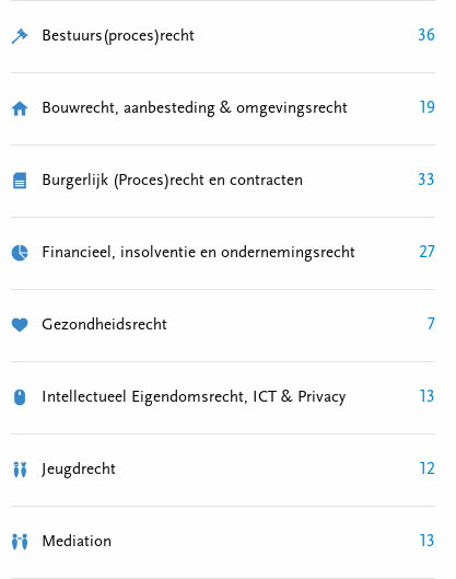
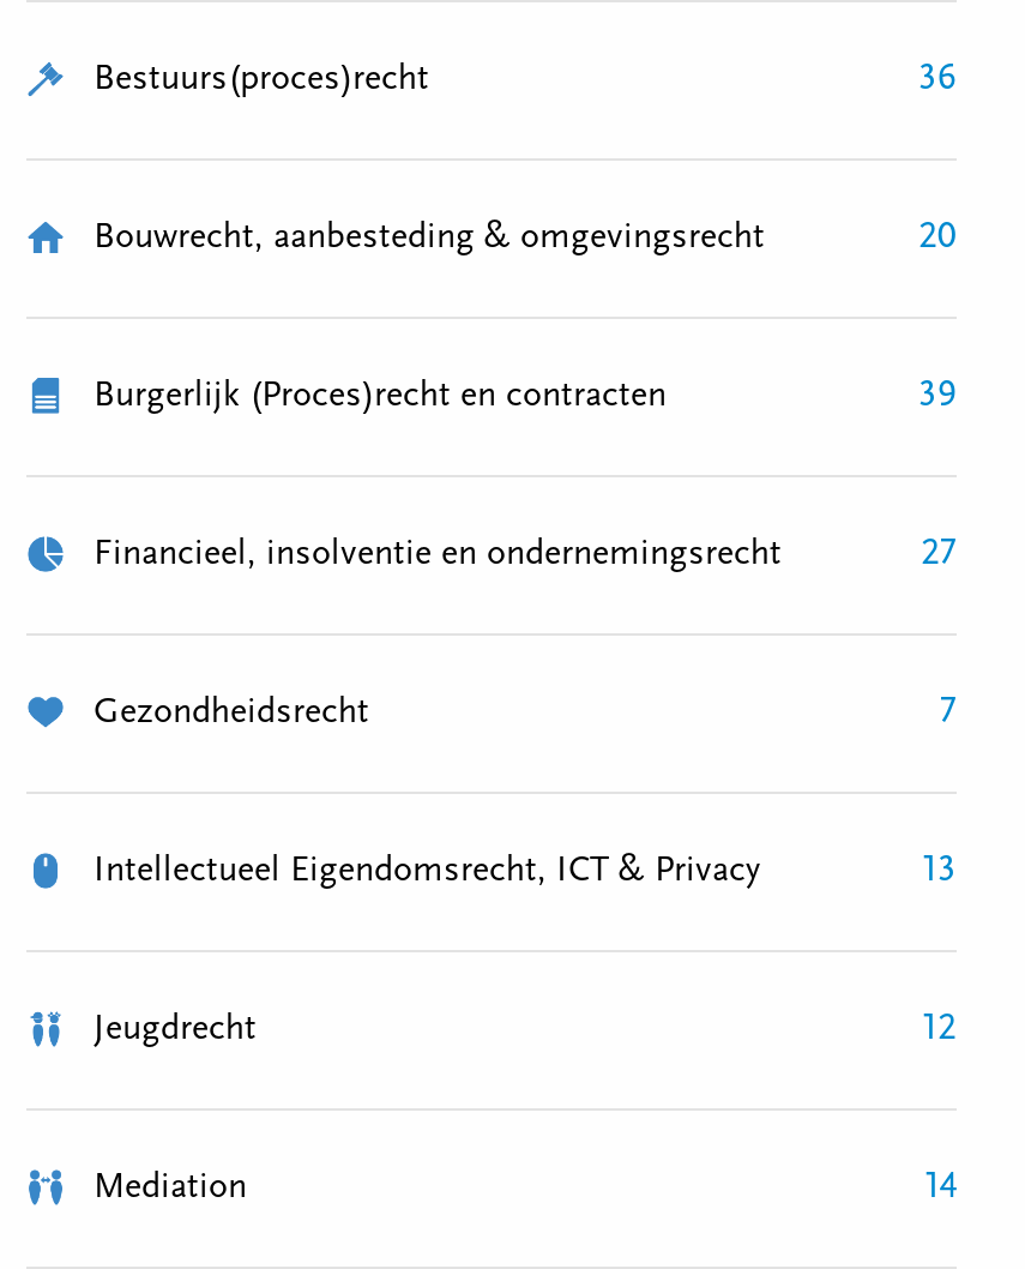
- 19
+ 20

- 33
+ 39

- 13
+ 14
